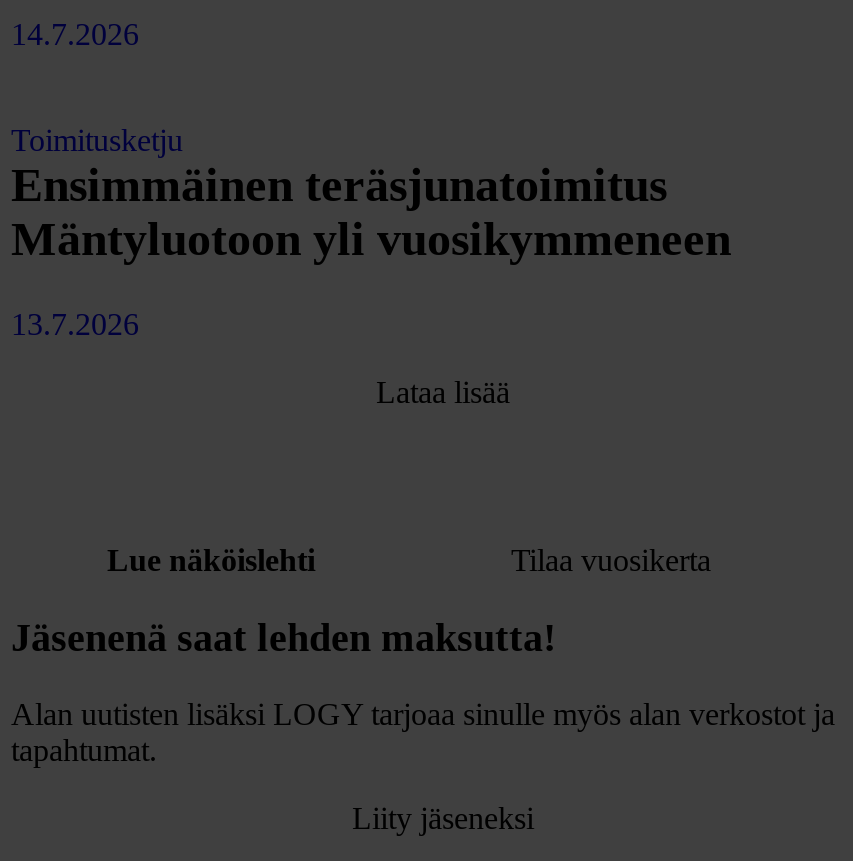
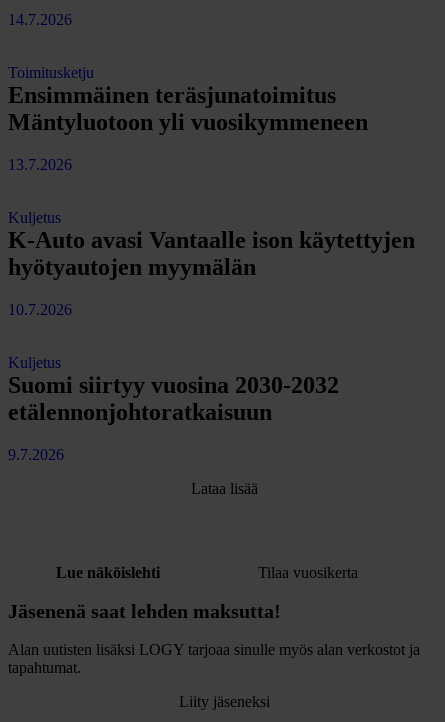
+ Kuljetus
+ K-Auto avasi Vantaalle ison käytettyjen
+ hyötyautojen myymälän
+ 10.7.2026
+ Kuljetus
+ Suomi siirtyy vuosina 2030-2032
+ etälennonjohtoratkaisuun
+ 9.7.2026
